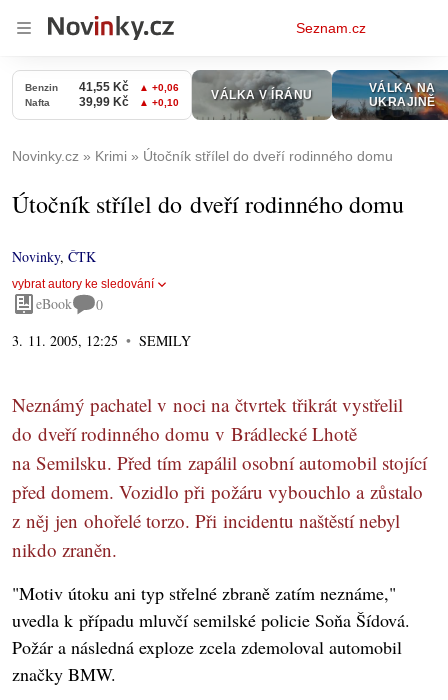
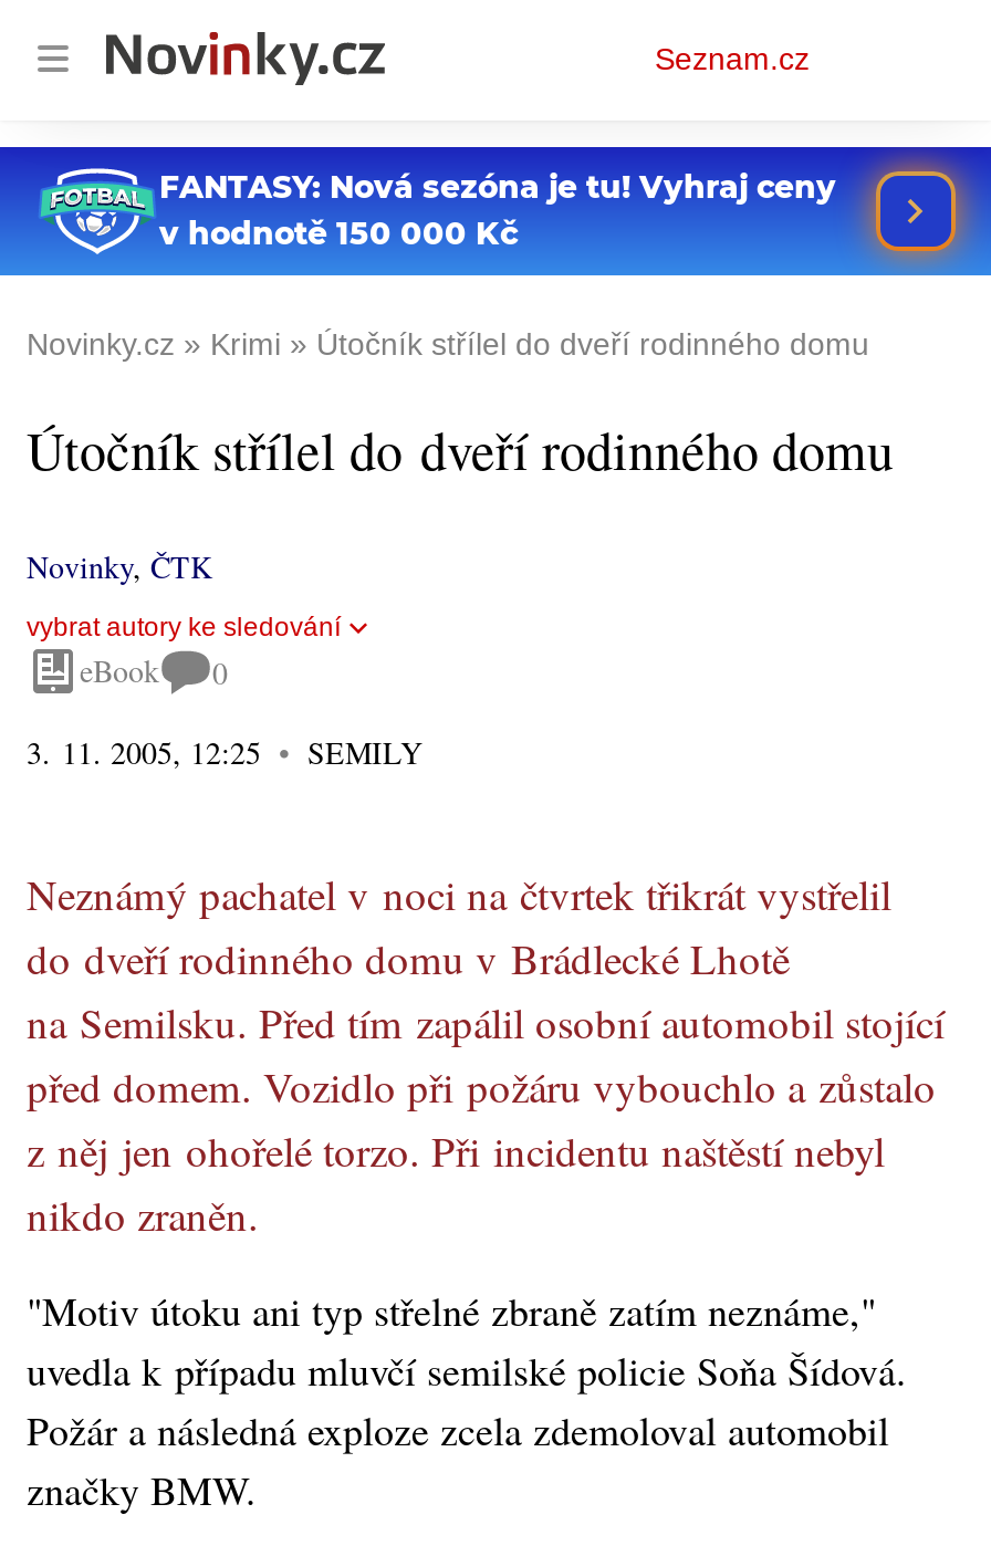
- [image]
+ [image]
